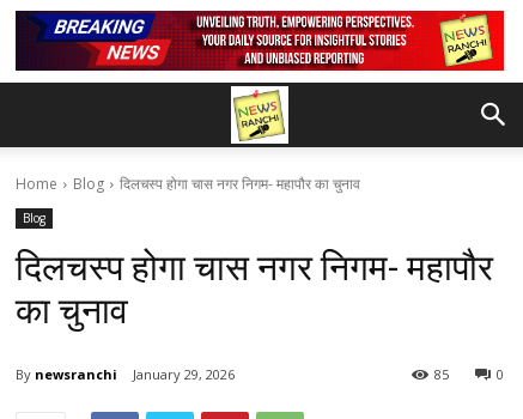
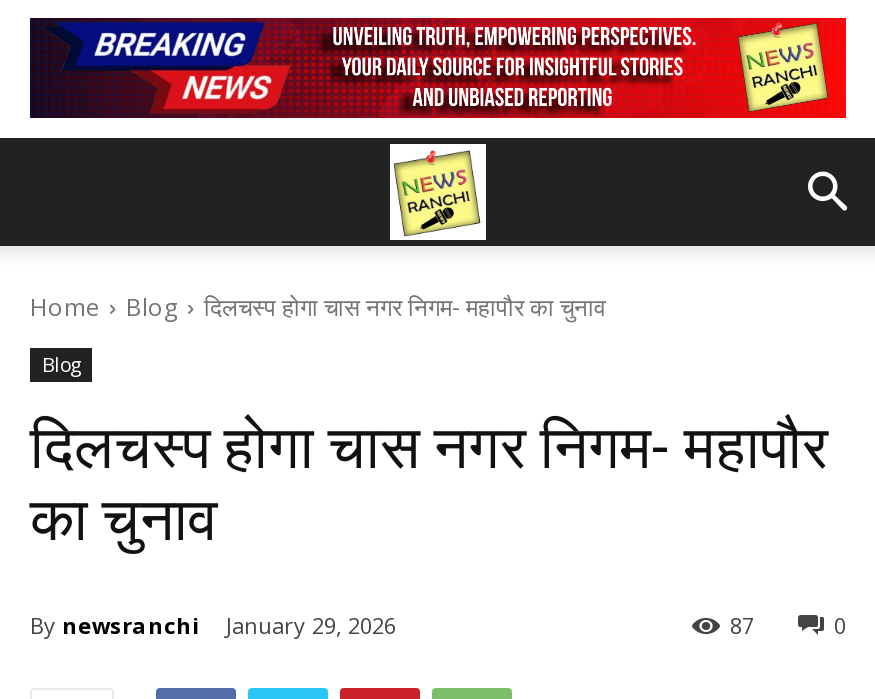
- 85
+ 87
